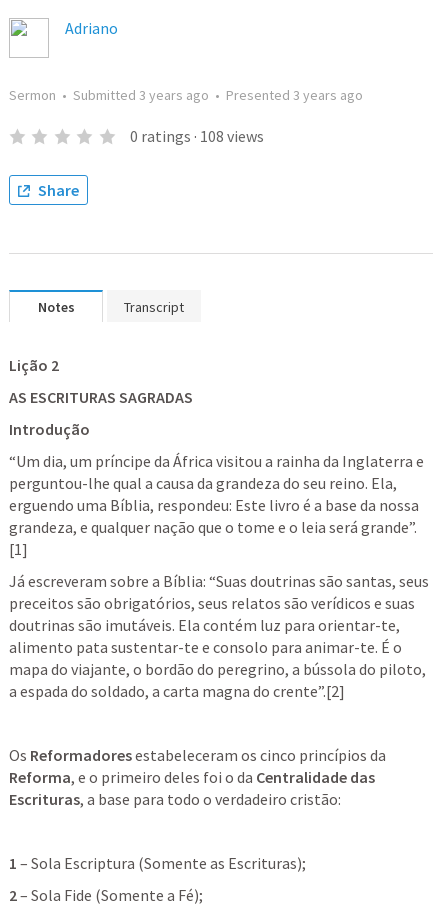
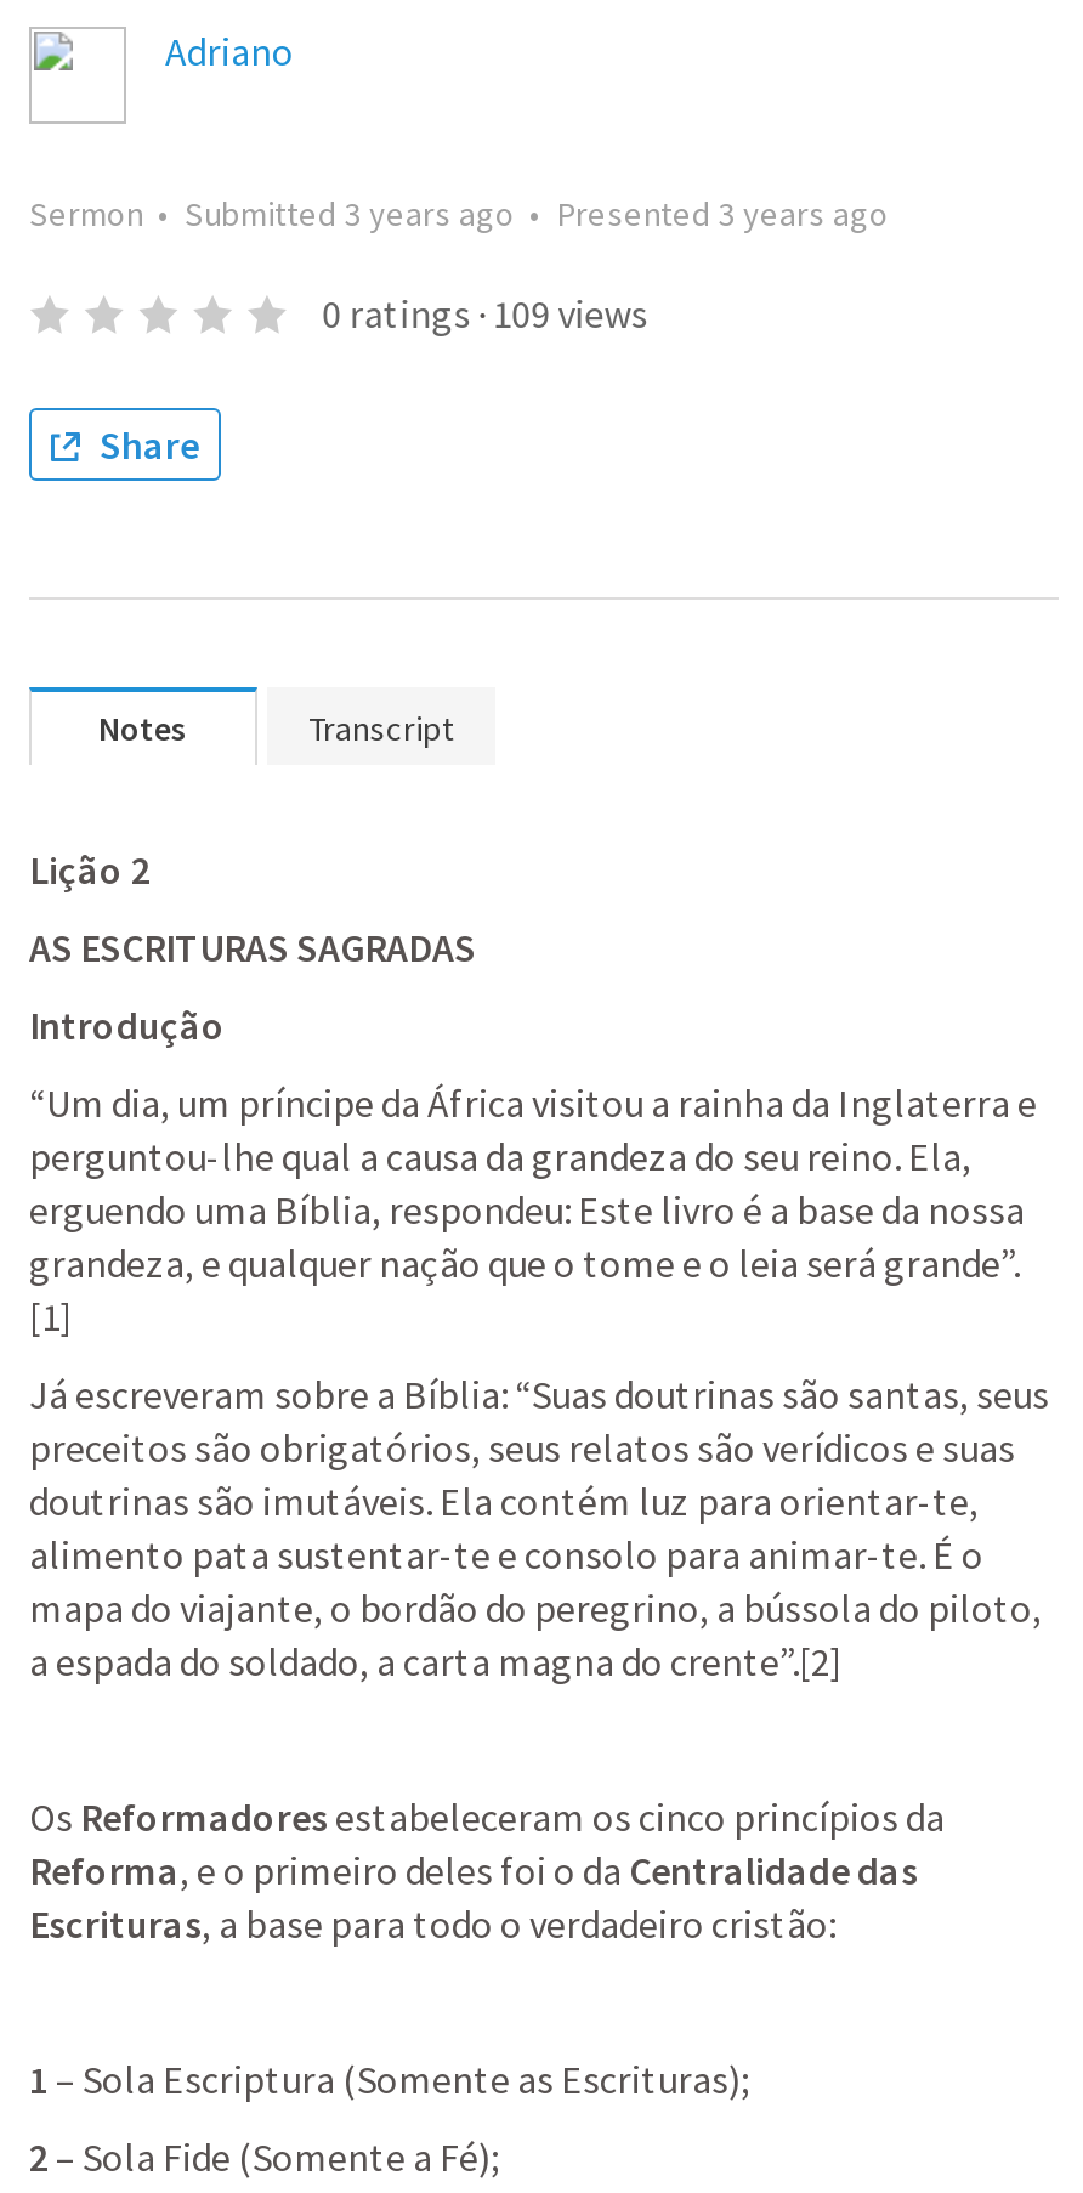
- 0 ratings · 108 views
+ 0 ratings · 109 views
